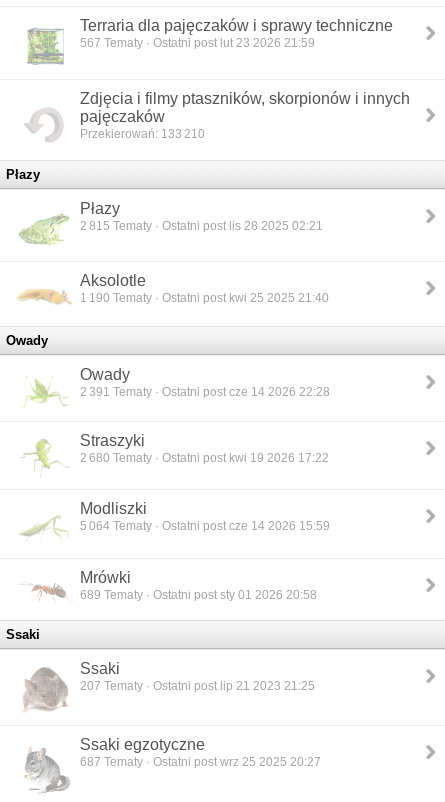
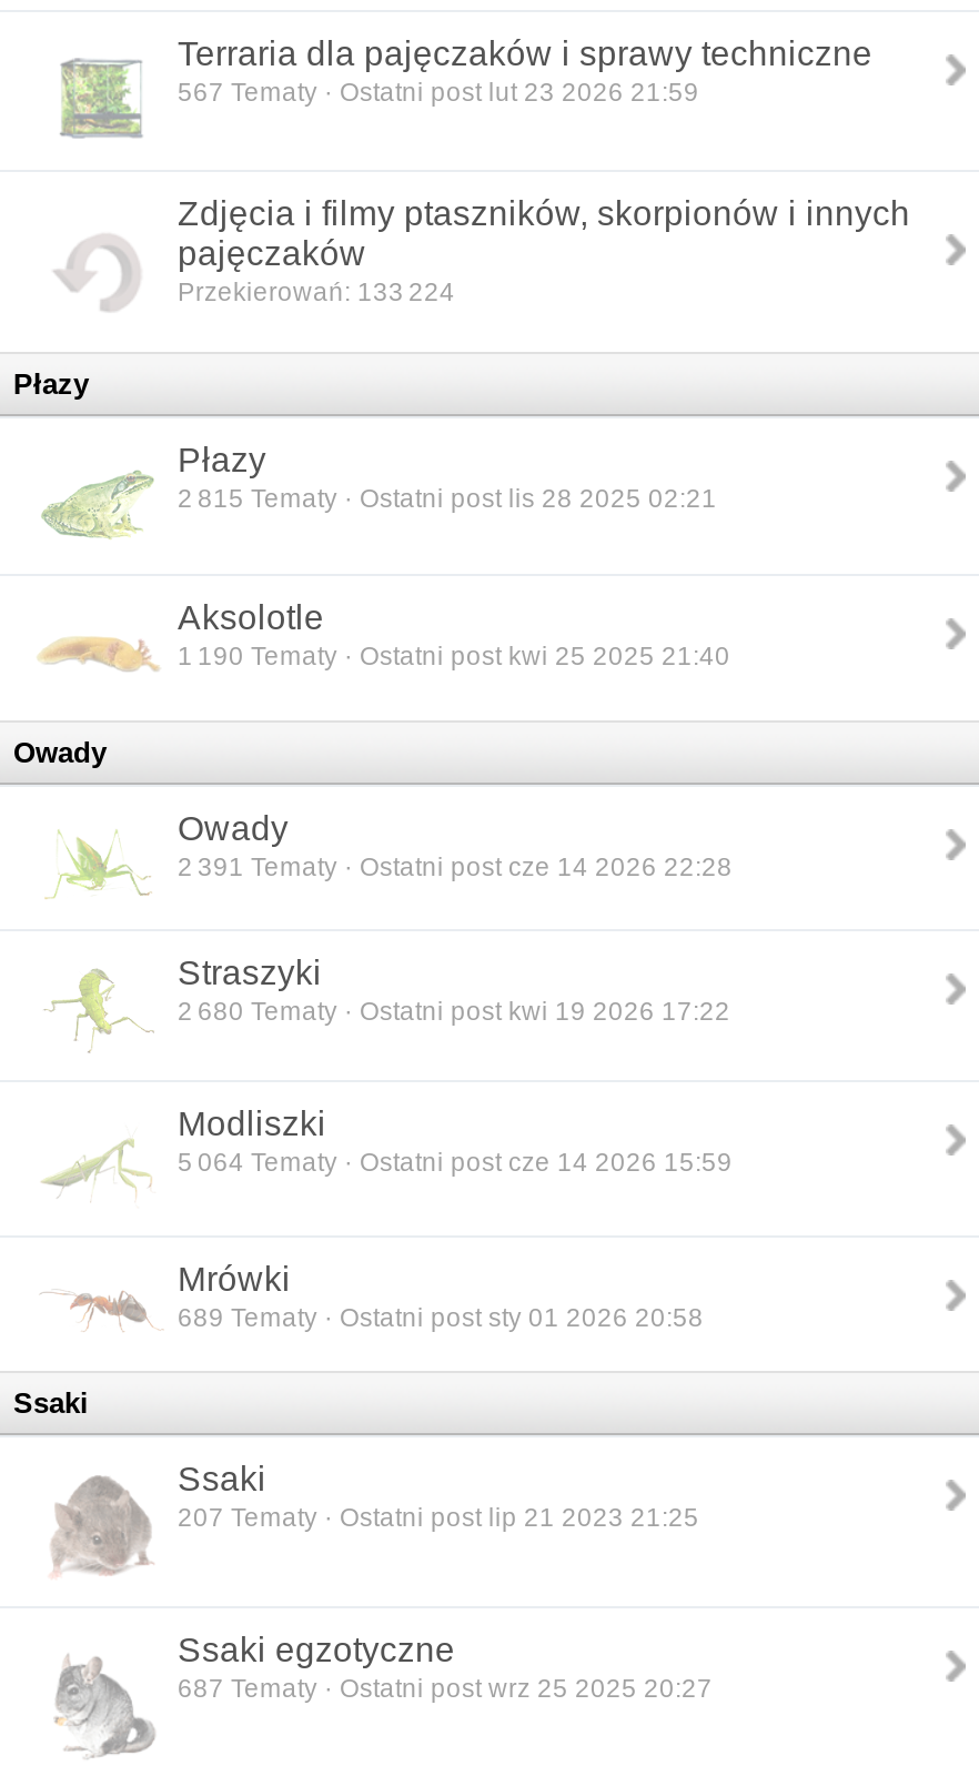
- Przekierowań: 133 210
+ Przekierowań: 133 224
